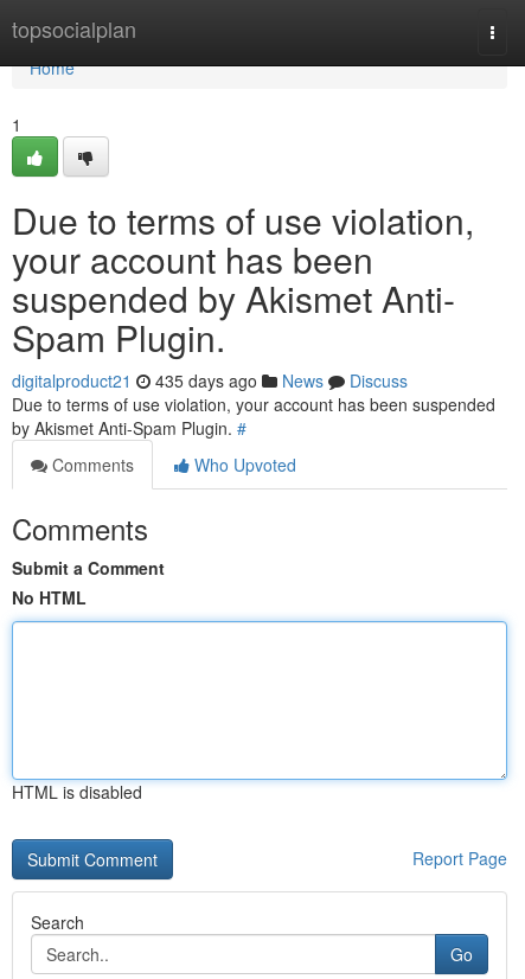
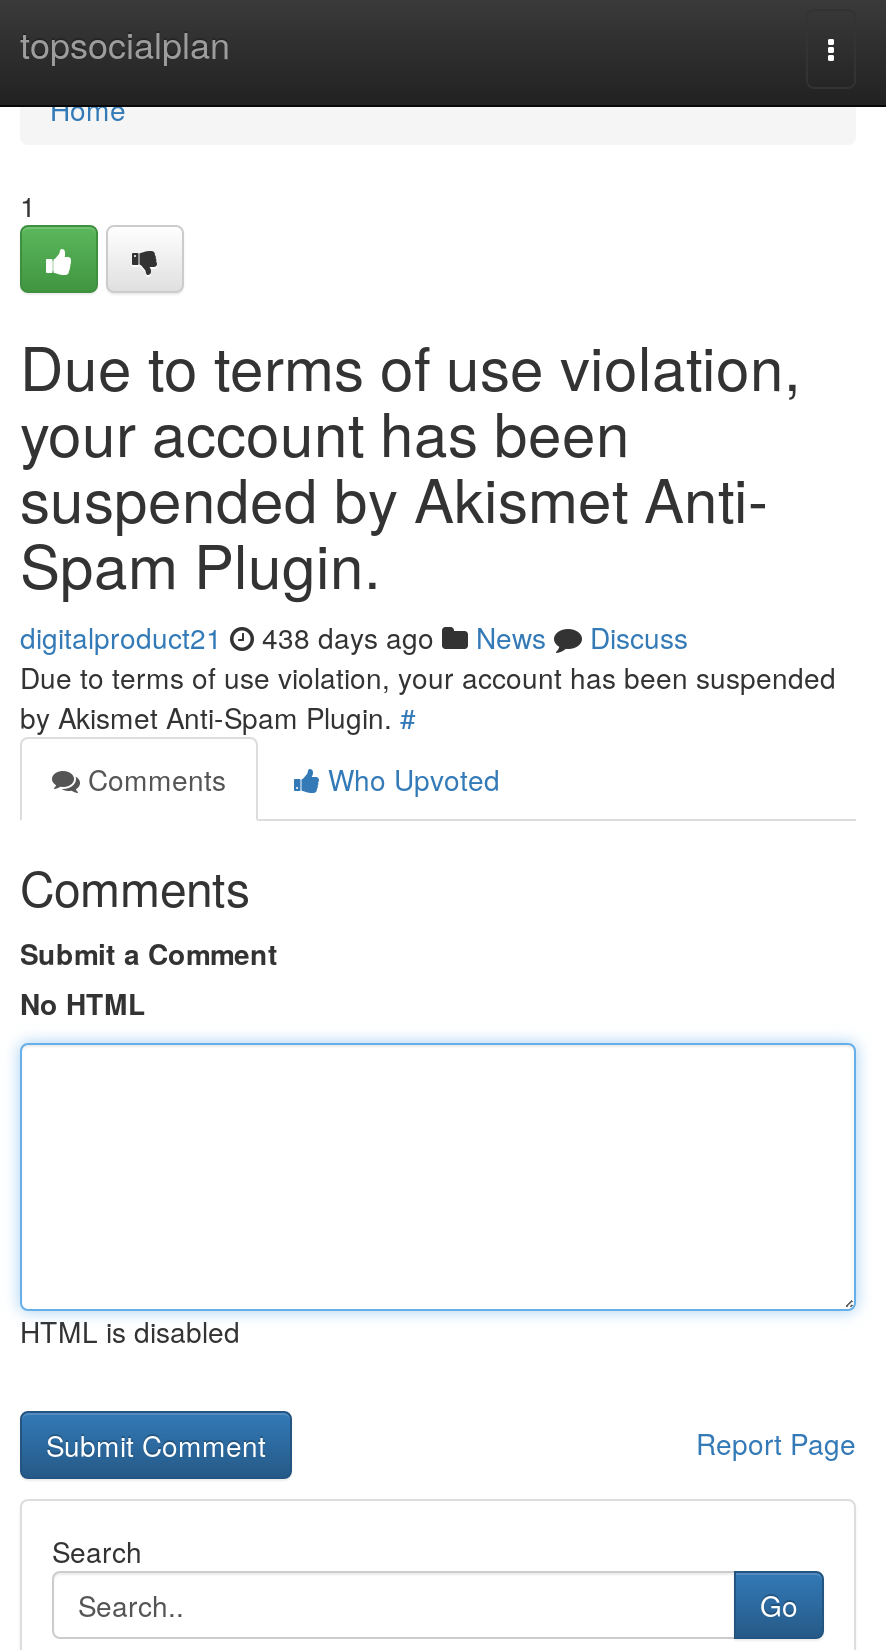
- digitalproduct21 435 days ago News Discuss
+ digitalproduct21 438 days ago News Discuss
